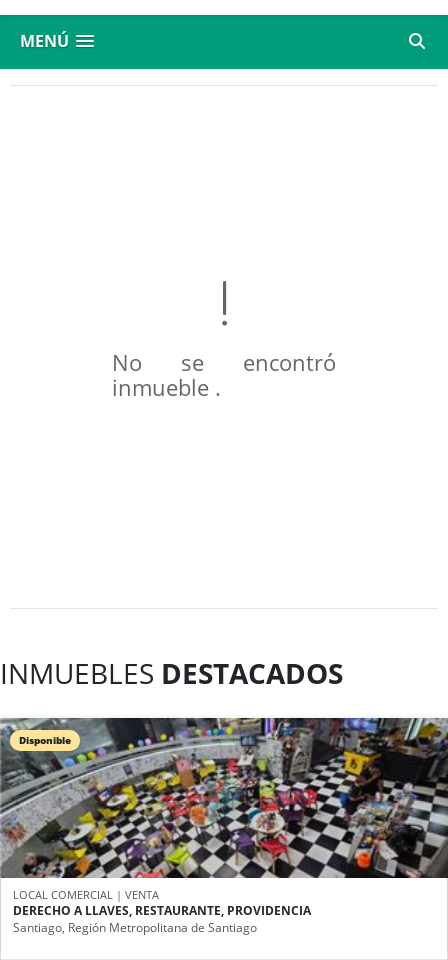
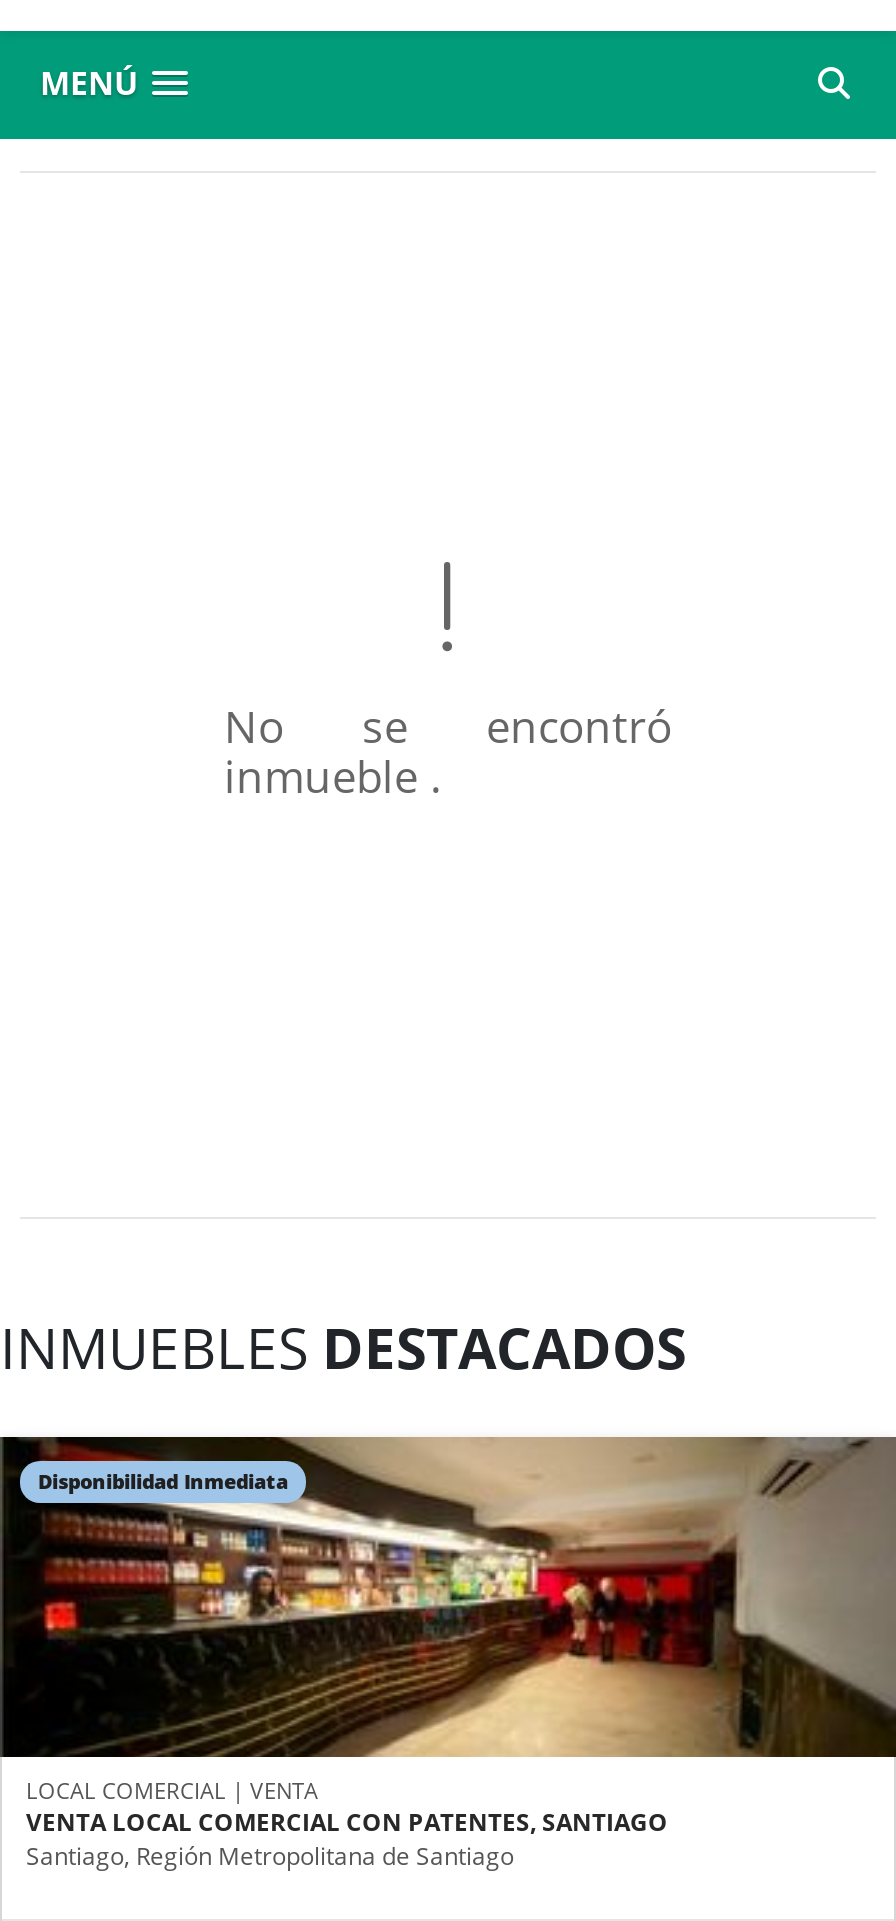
- [image]
- Disponible
+ [image]
+ Disponibilidad Inmediata

- DERECHO A LLAVES, RESTAURANTE, PROVIDENCIA
+ VENTA LOCAL COMERCIAL CON PATENTES, SANTIAGO
